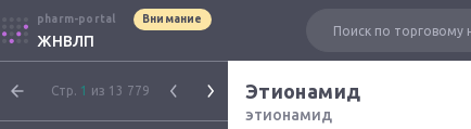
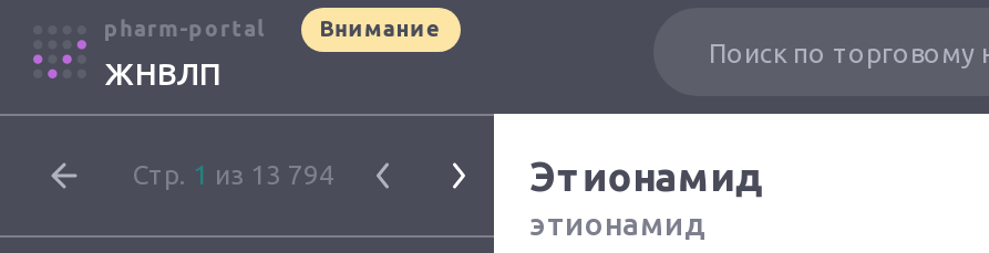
- Стр. 1 из 13 779
+ Стр. 1 из 13 794
